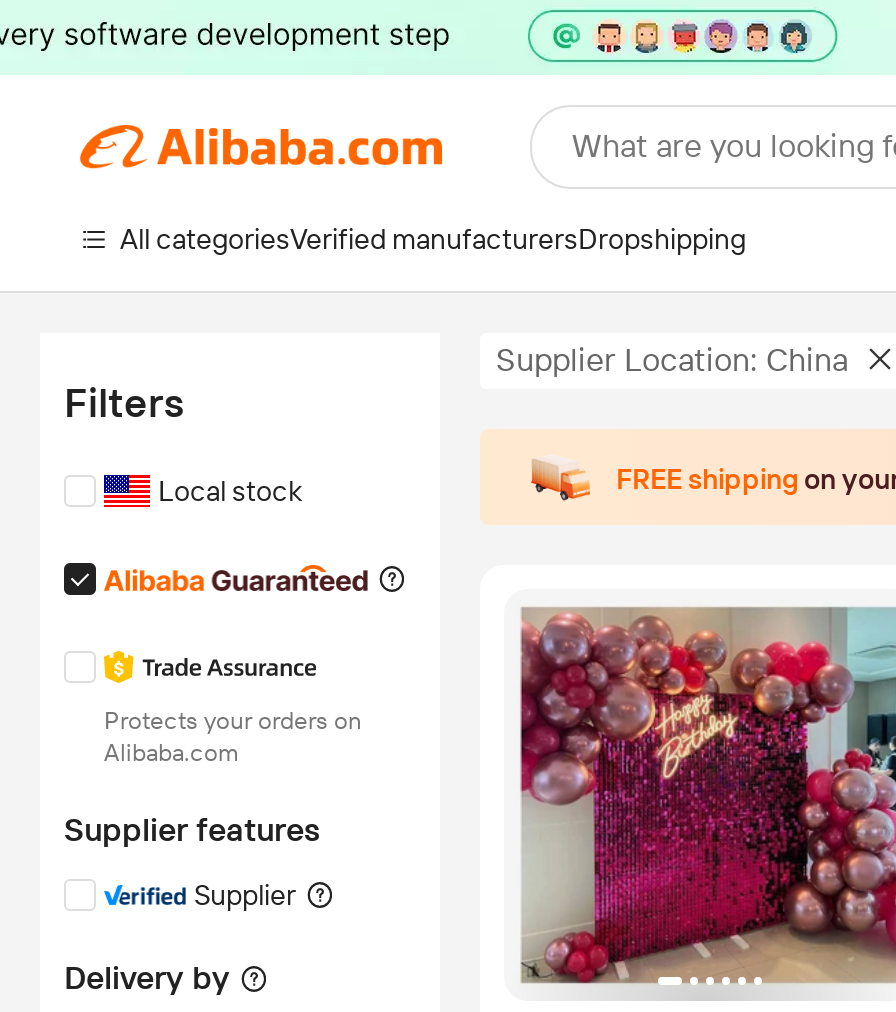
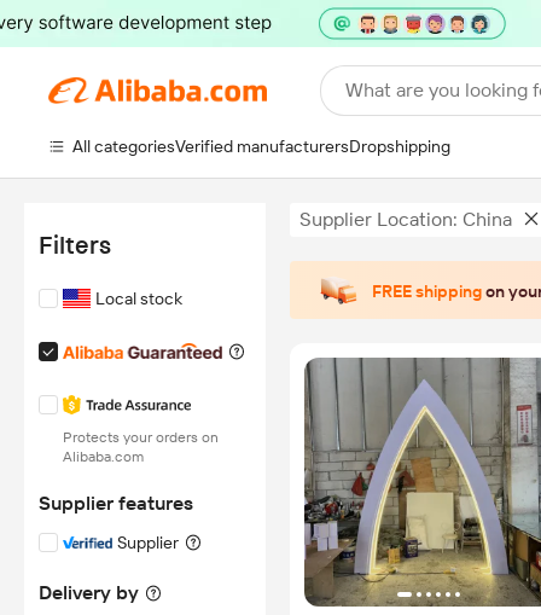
- [image]
+ [image]
